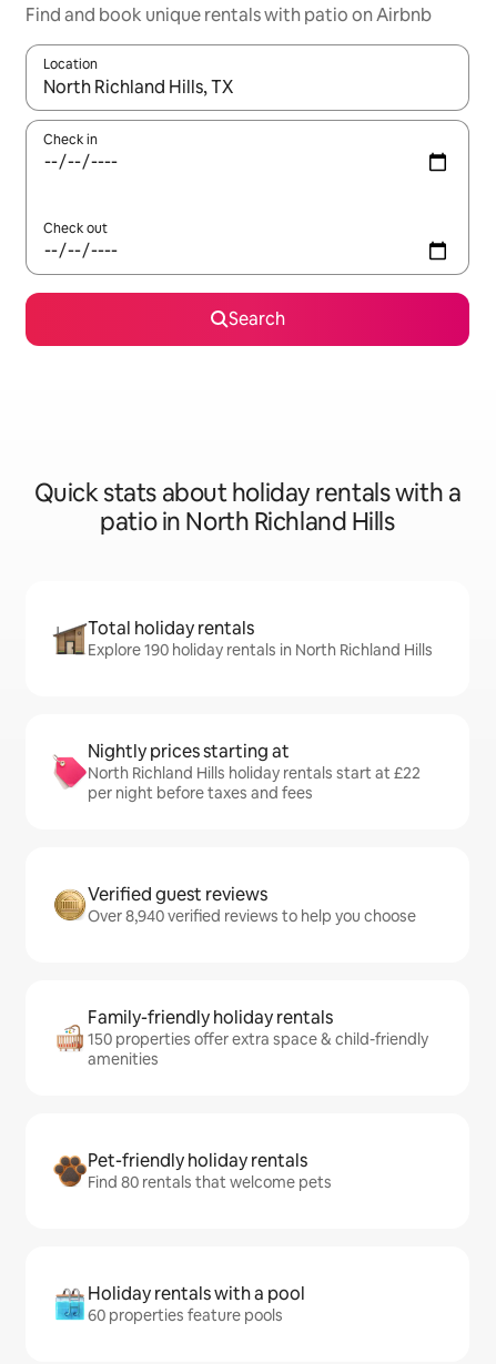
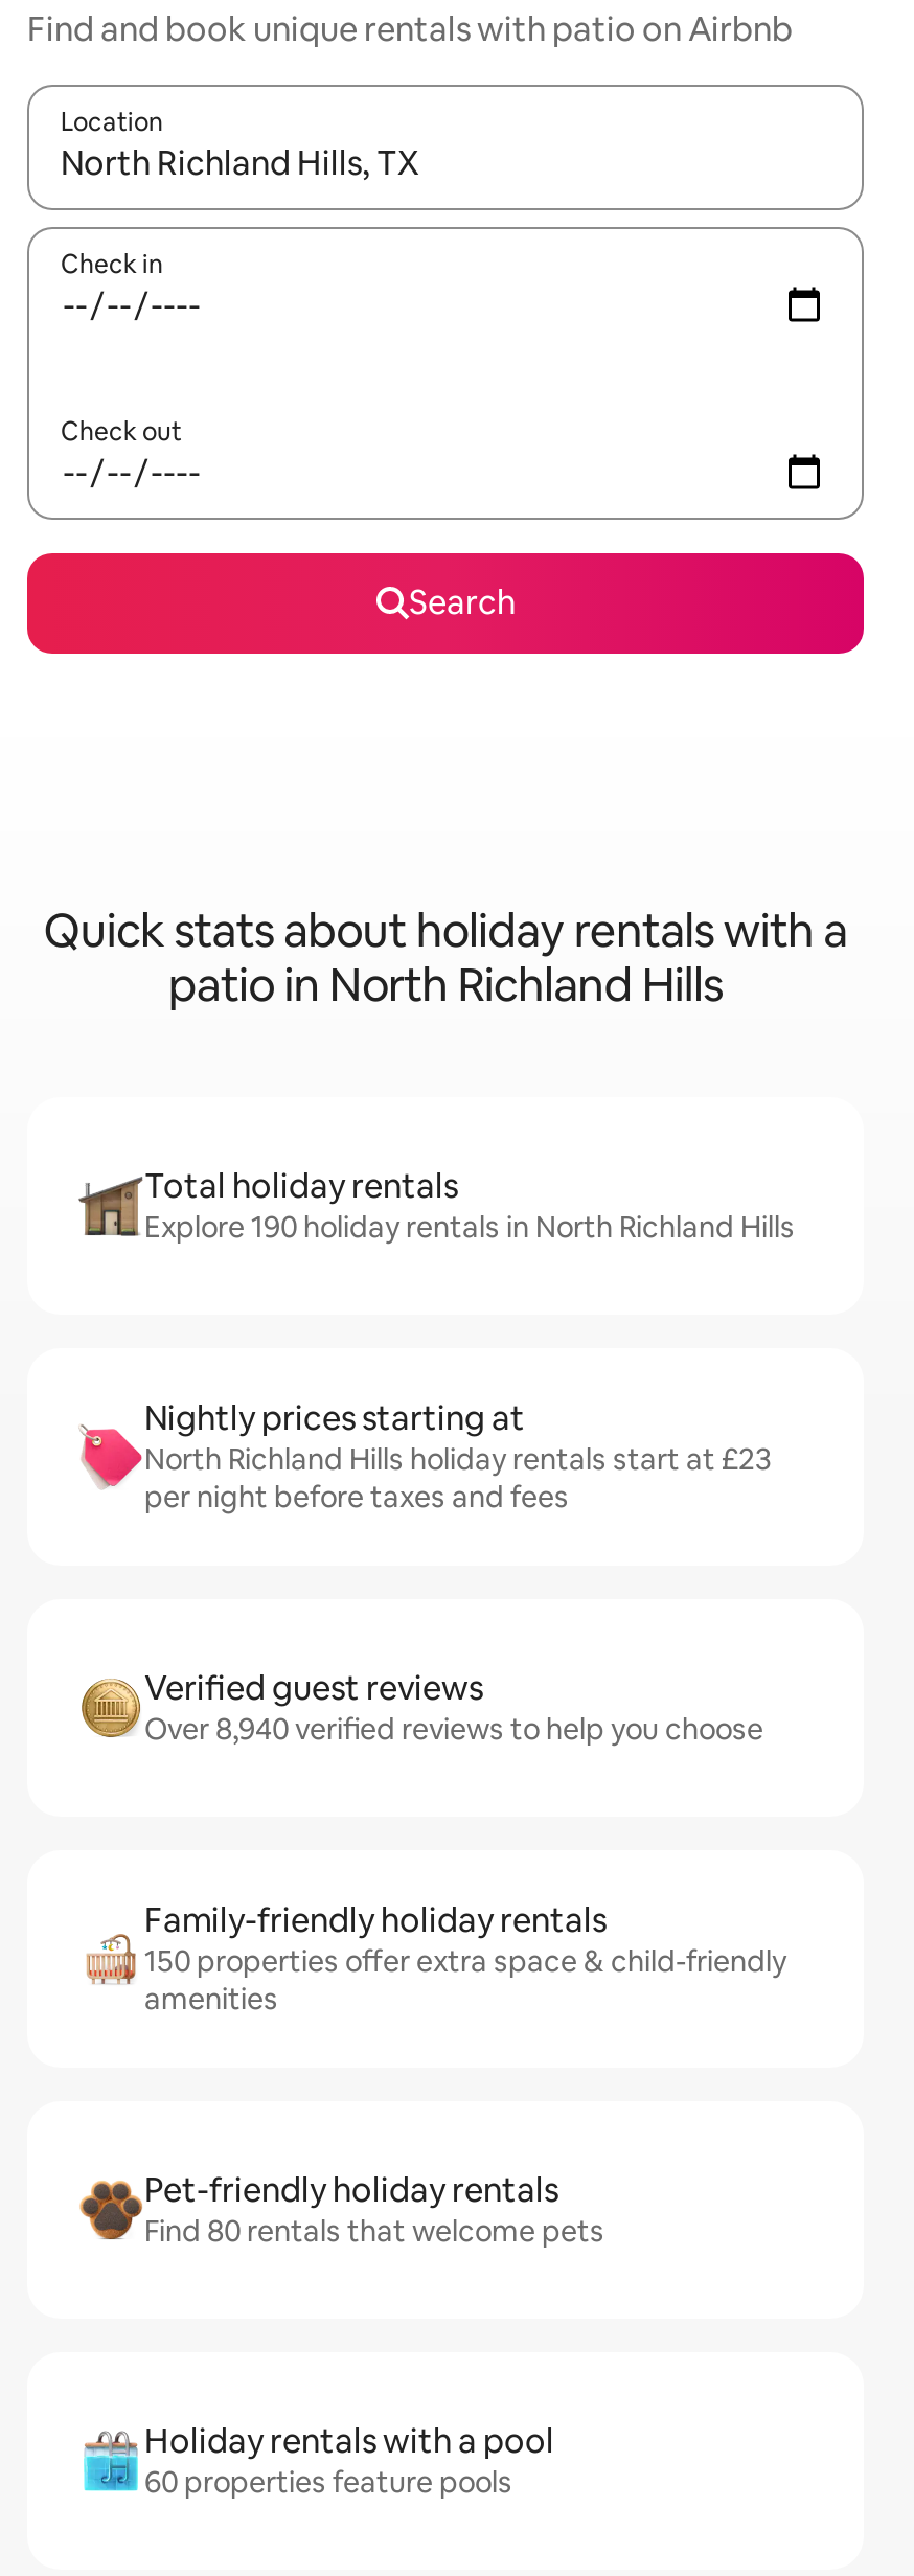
- North Richland Hills holiday rentals start at £22
+ North Richland Hills holiday rentals start at £23
